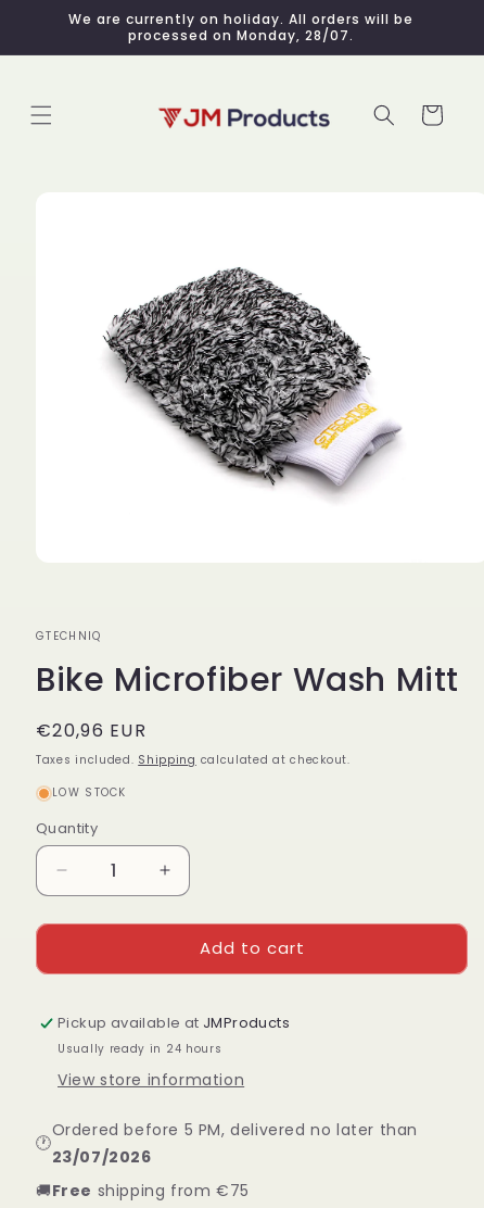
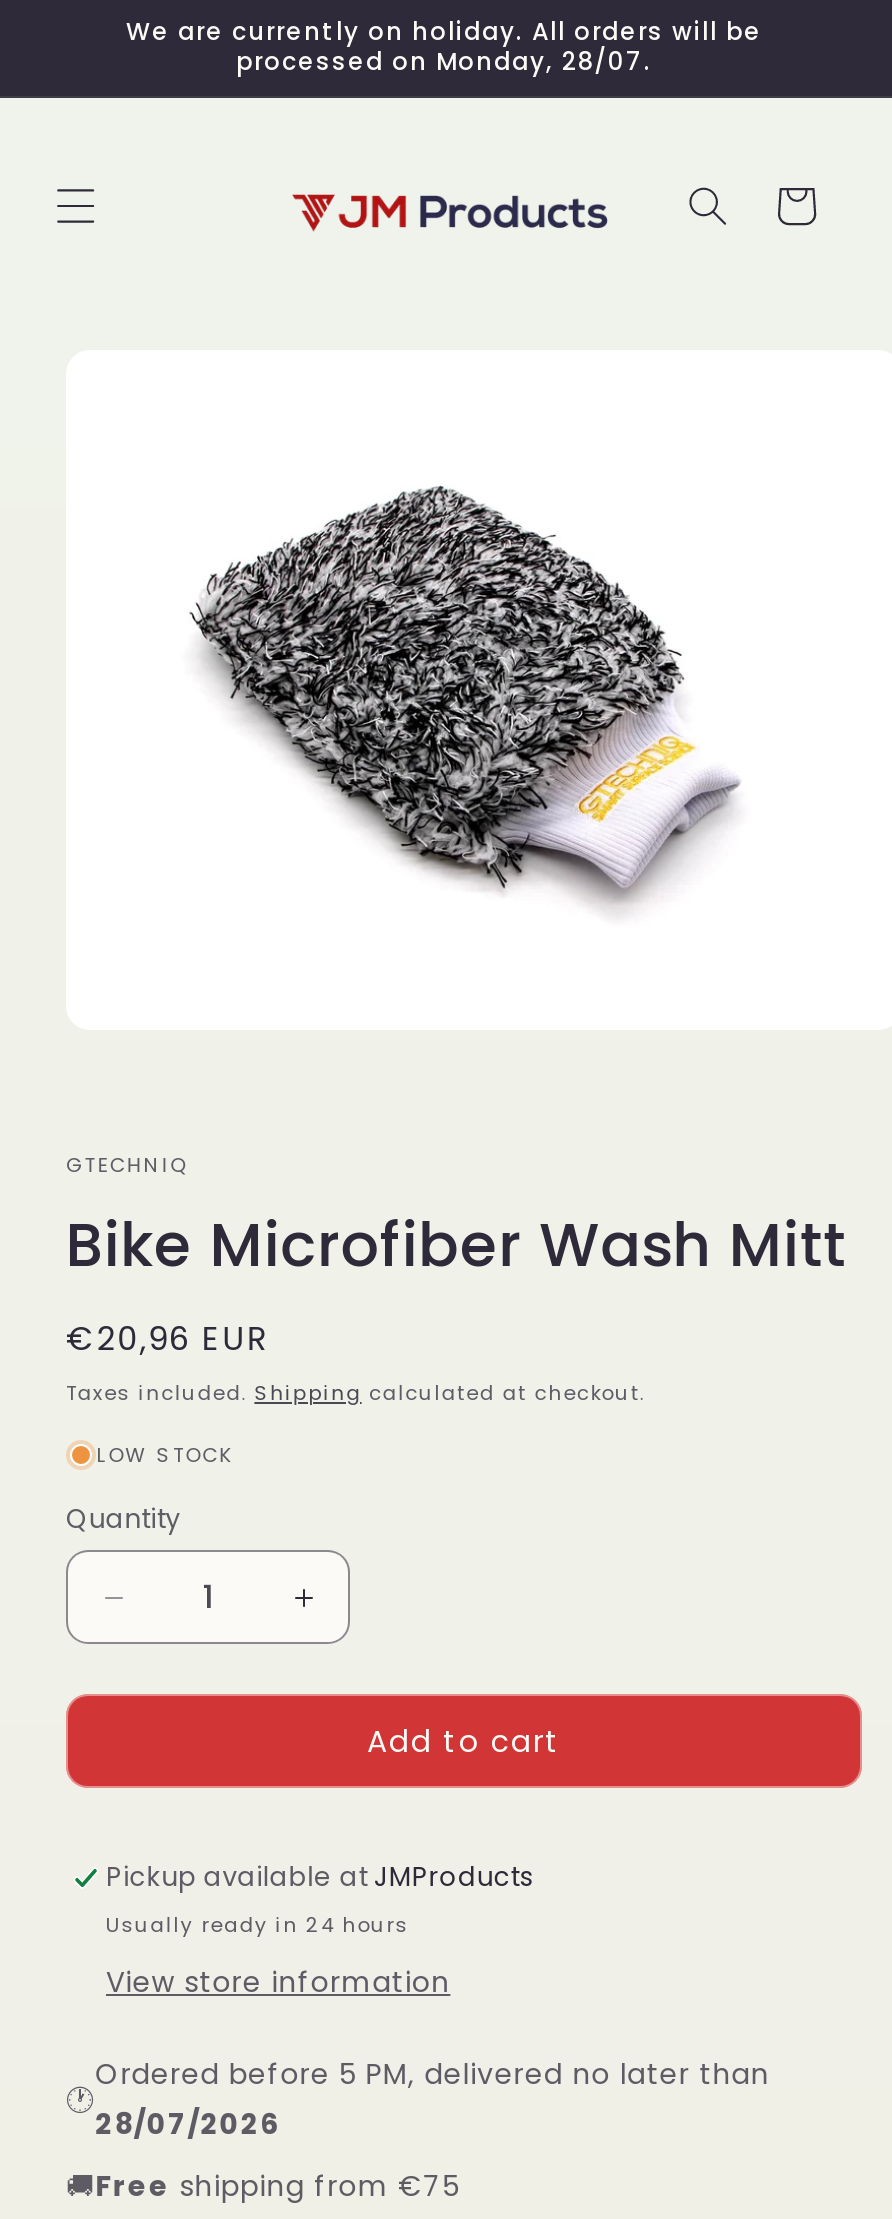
- 23/07/2026
+ 28/07/2026
